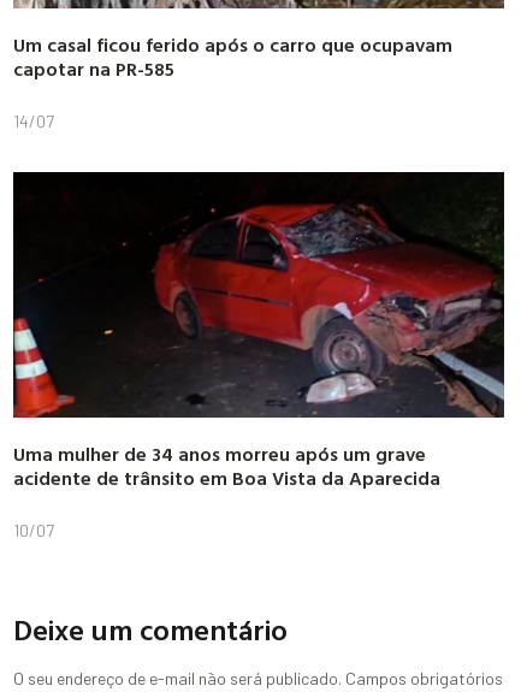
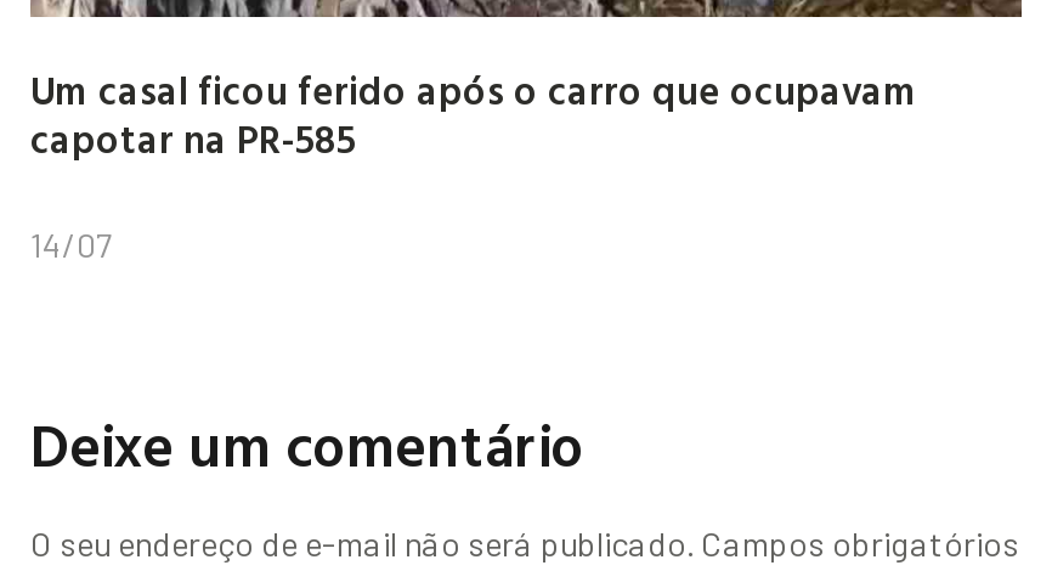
- [image]
- Uma mulher de 34 anos morreu após um grave
- acidente de trânsito em Boa Vista da Aparecida
- 10/07
